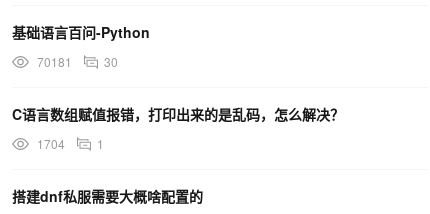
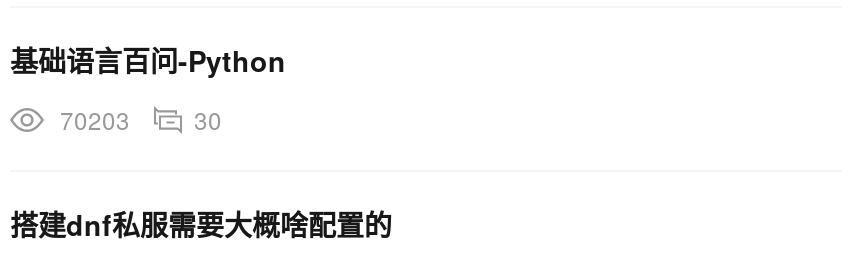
- 70181 30
+ 70203 30

- C语言数组赋值报错，打印出来的是乱码，怎么解决？
- 1704
- 1
